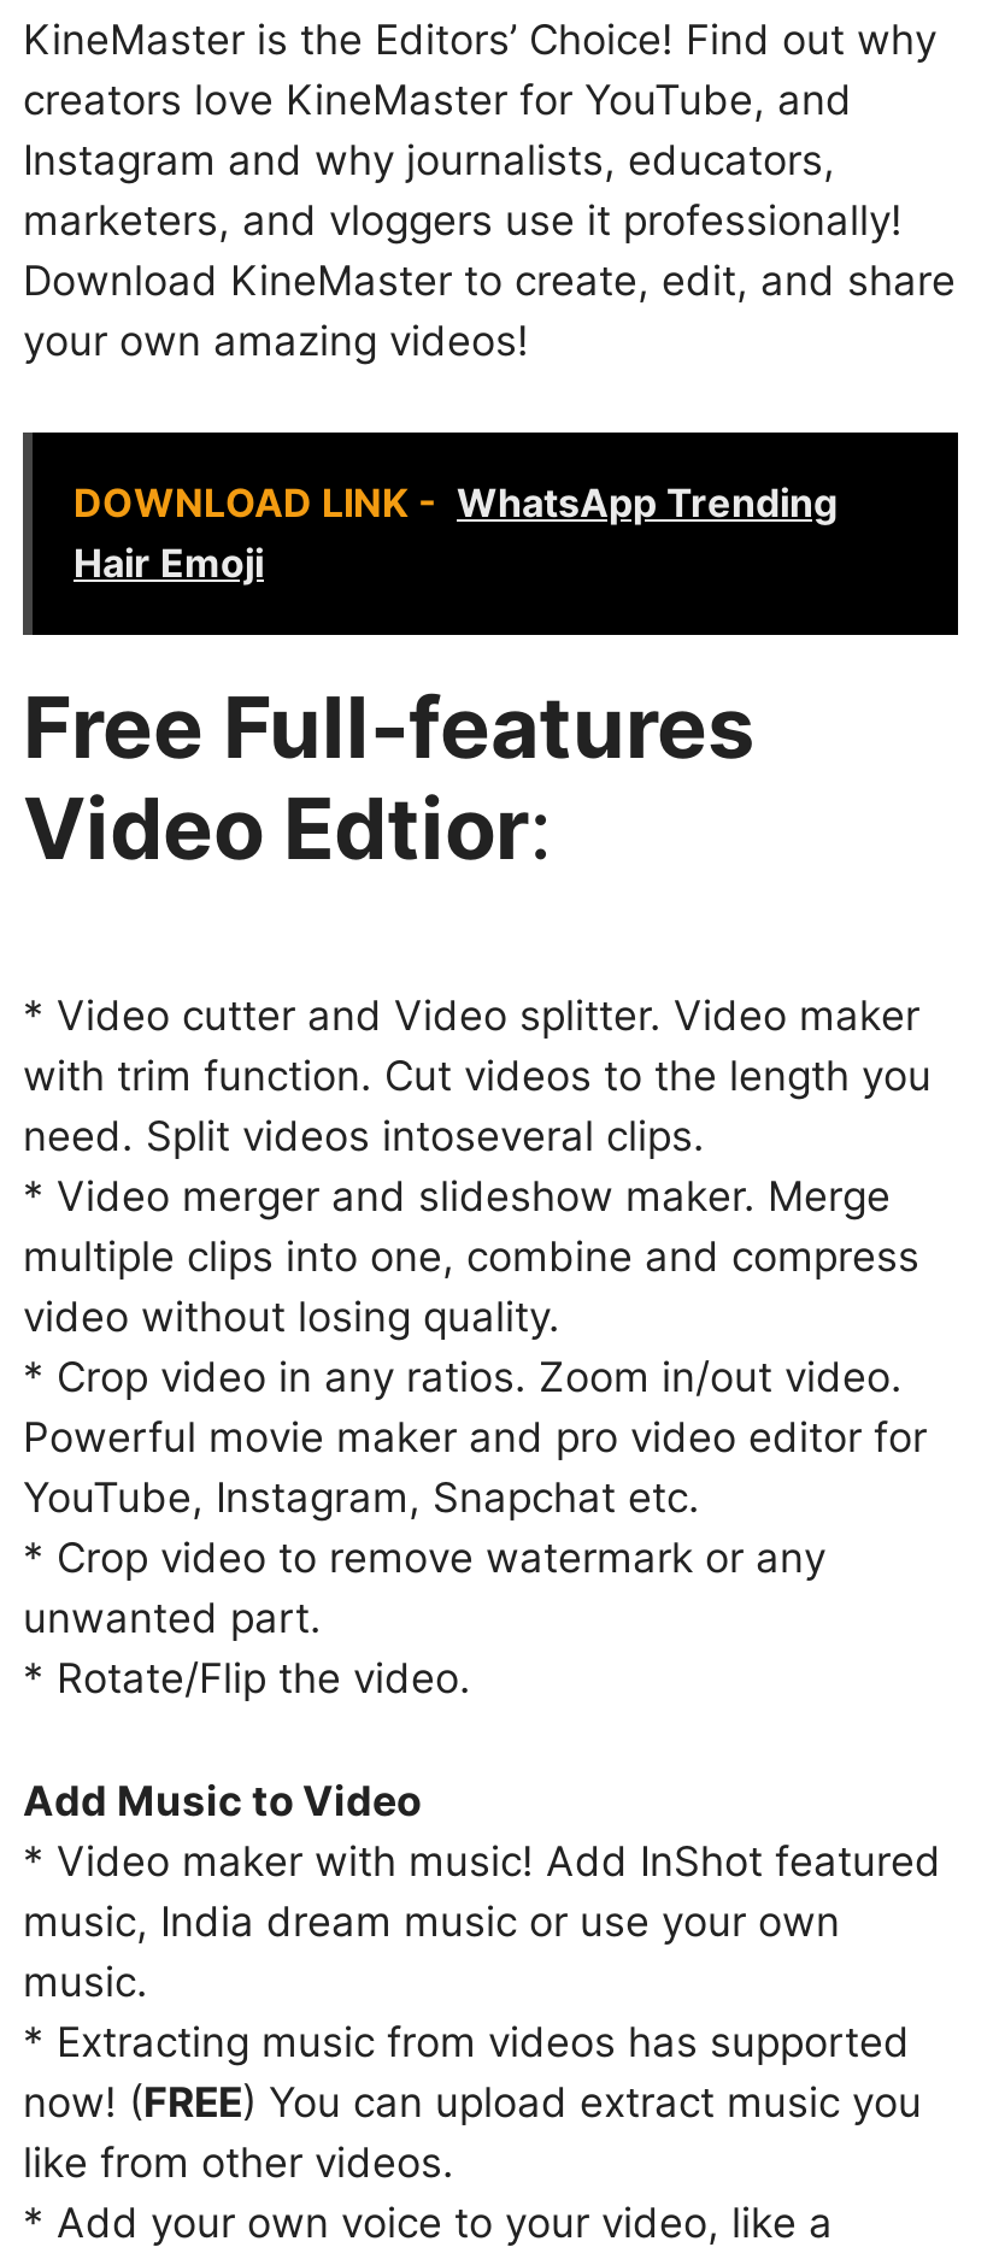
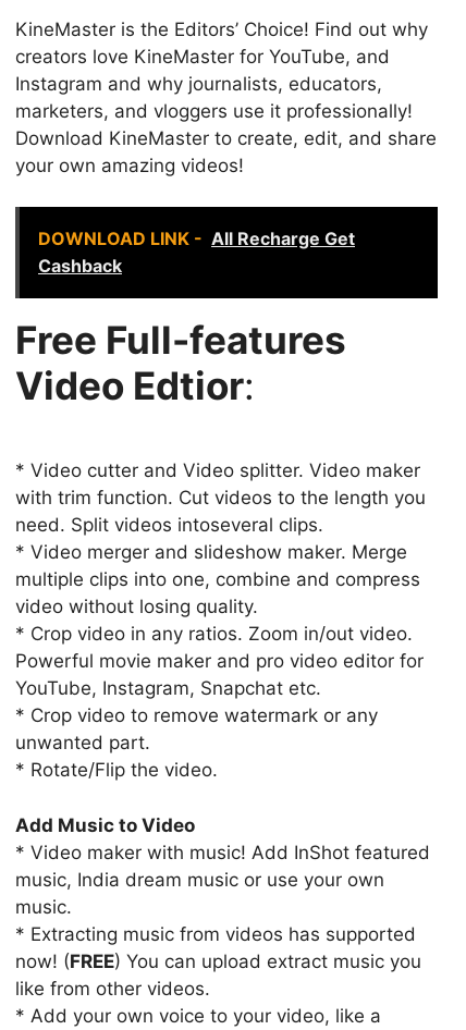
- DOWNLOAD LINK - WhatsApp Trending
- Hair Emoji
+ DOWNLOAD LINK - All Recharge Get
+ Cashback
